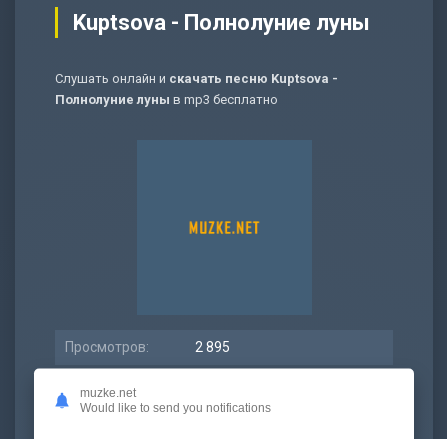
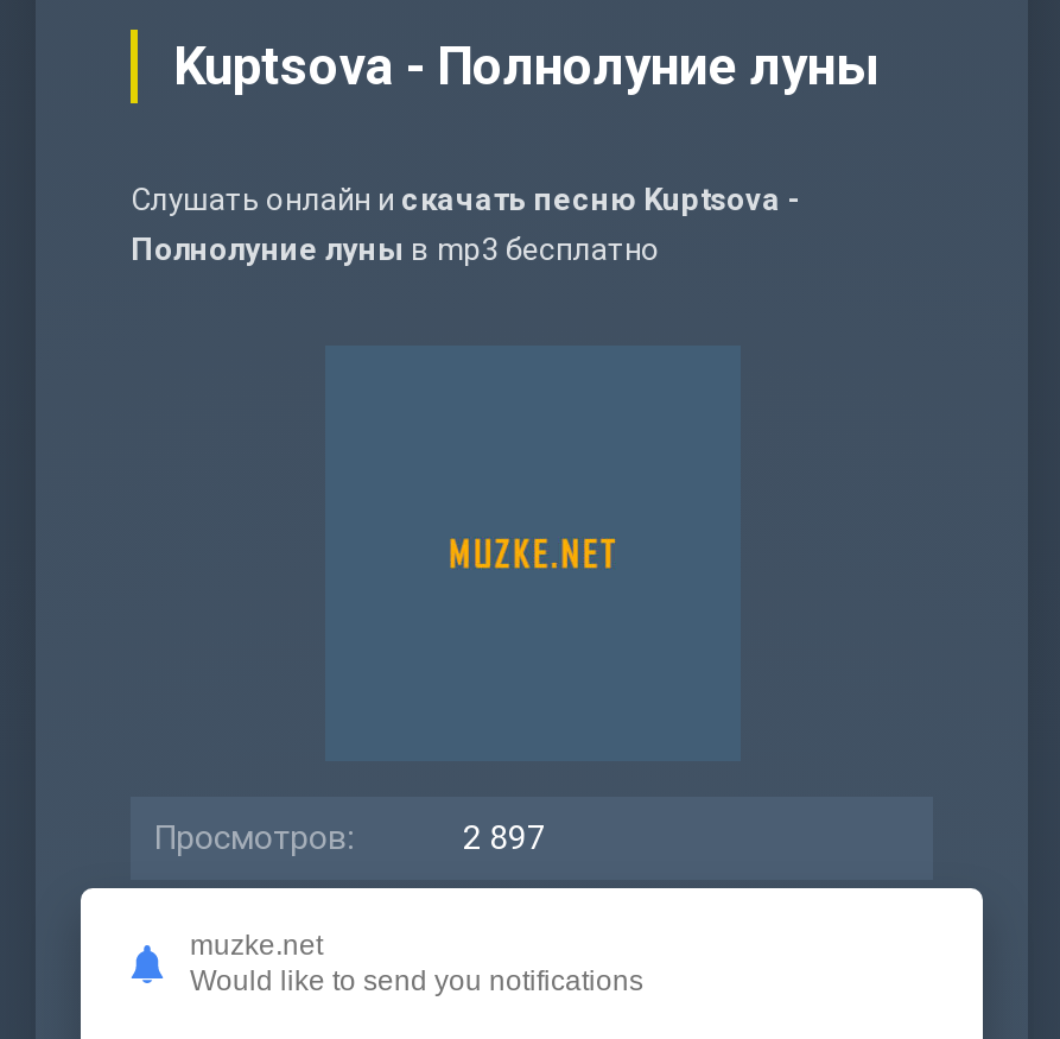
- 2 895
+ 2 897
